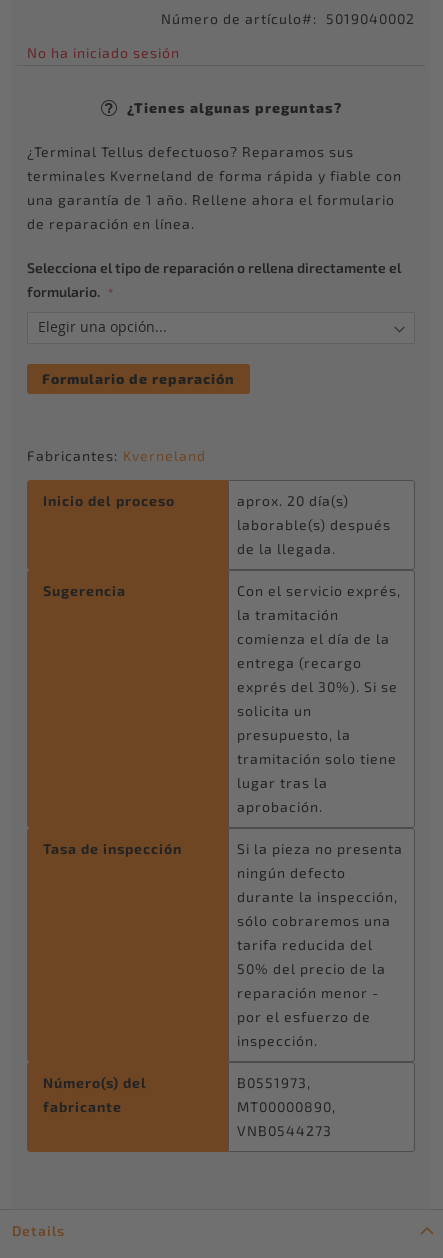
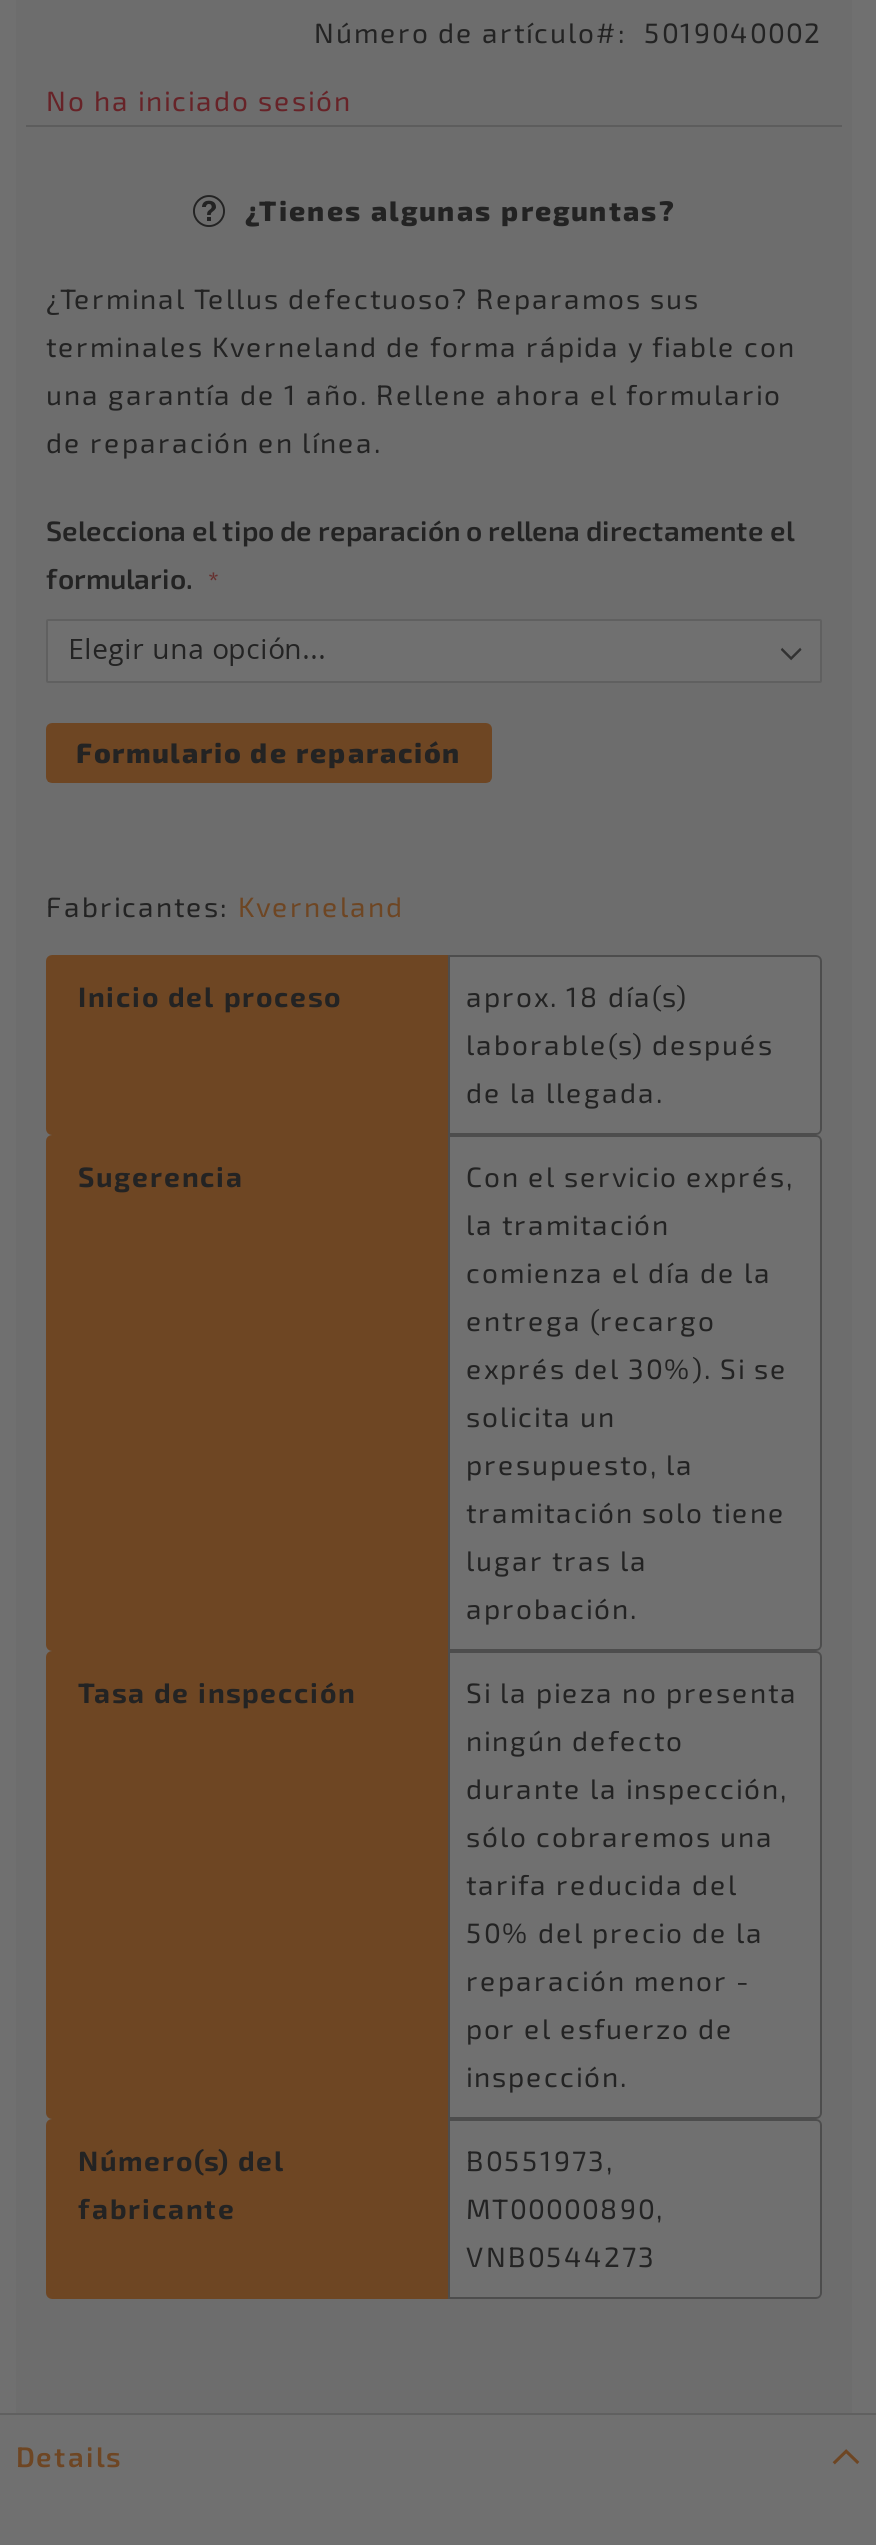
- aprox. 20 día(s)
+ aprox. 18 día(s)
